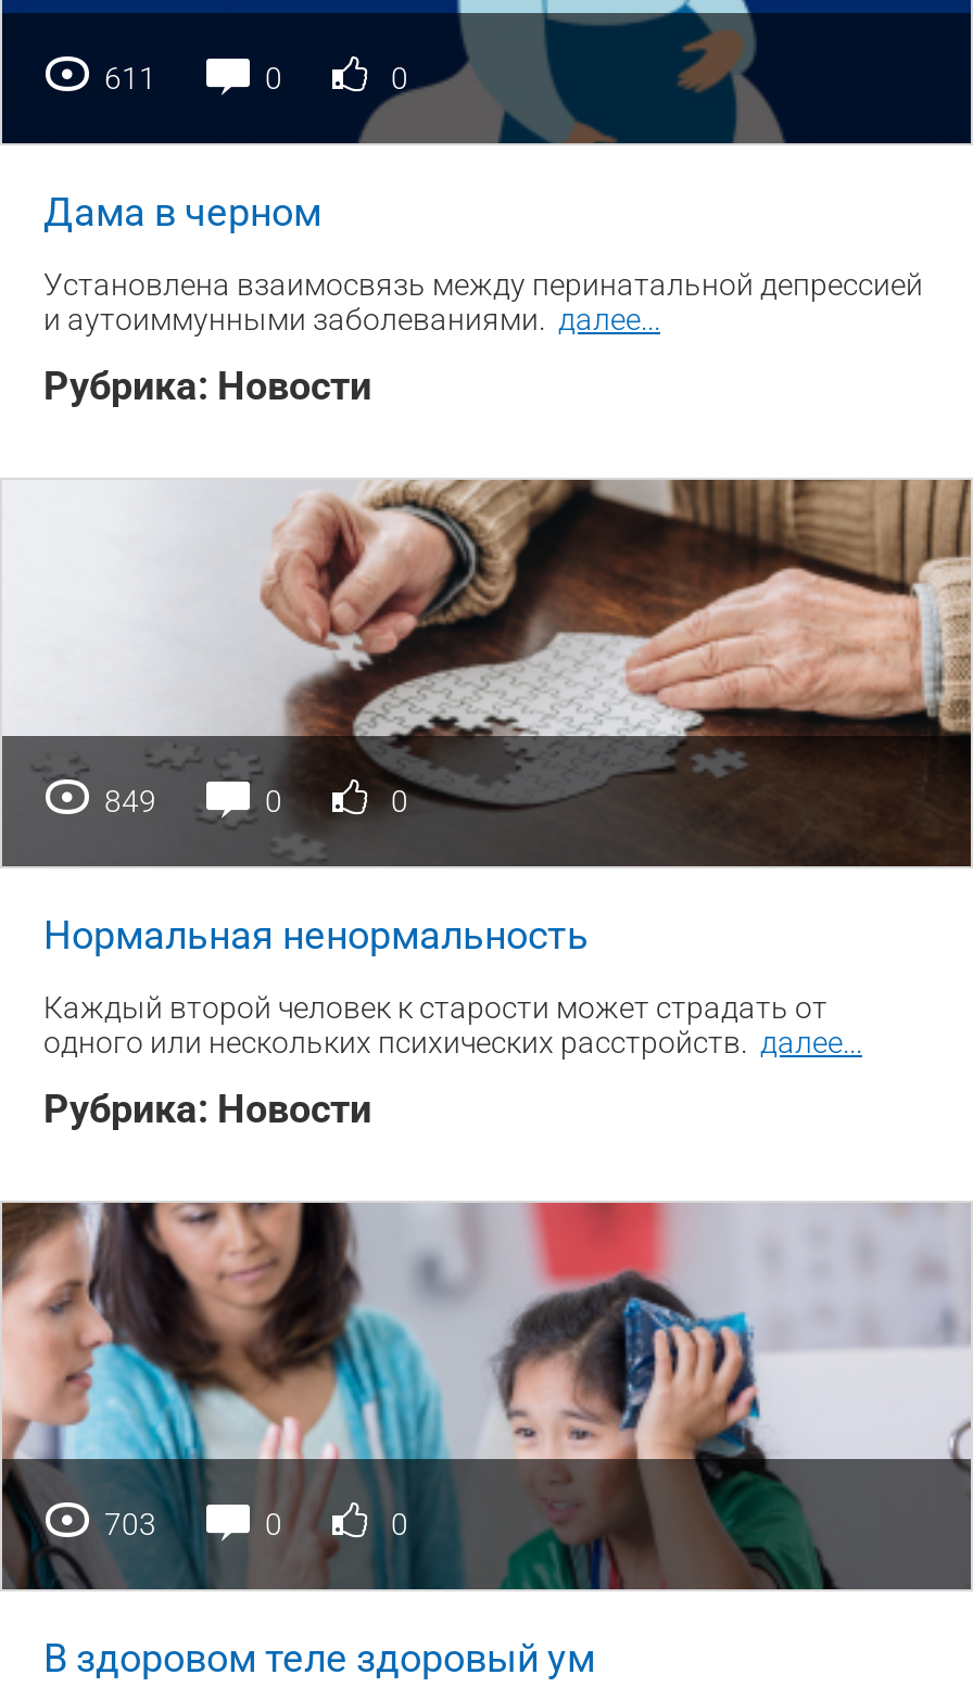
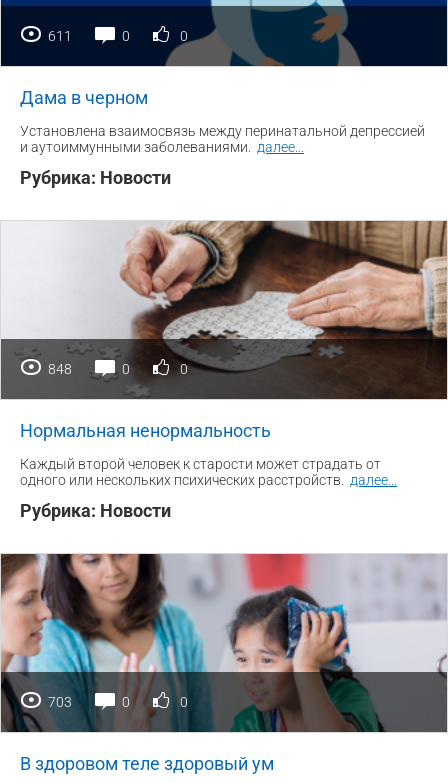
- 849
+ 848
